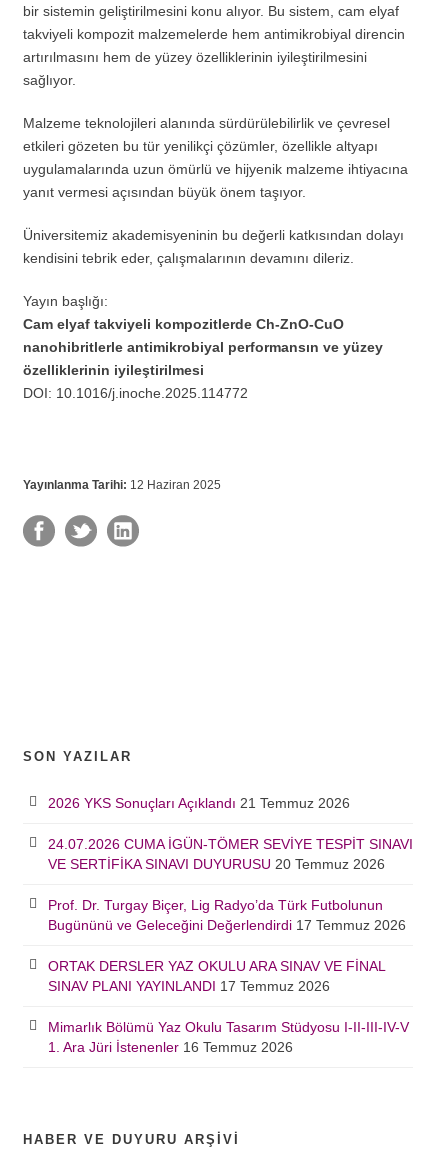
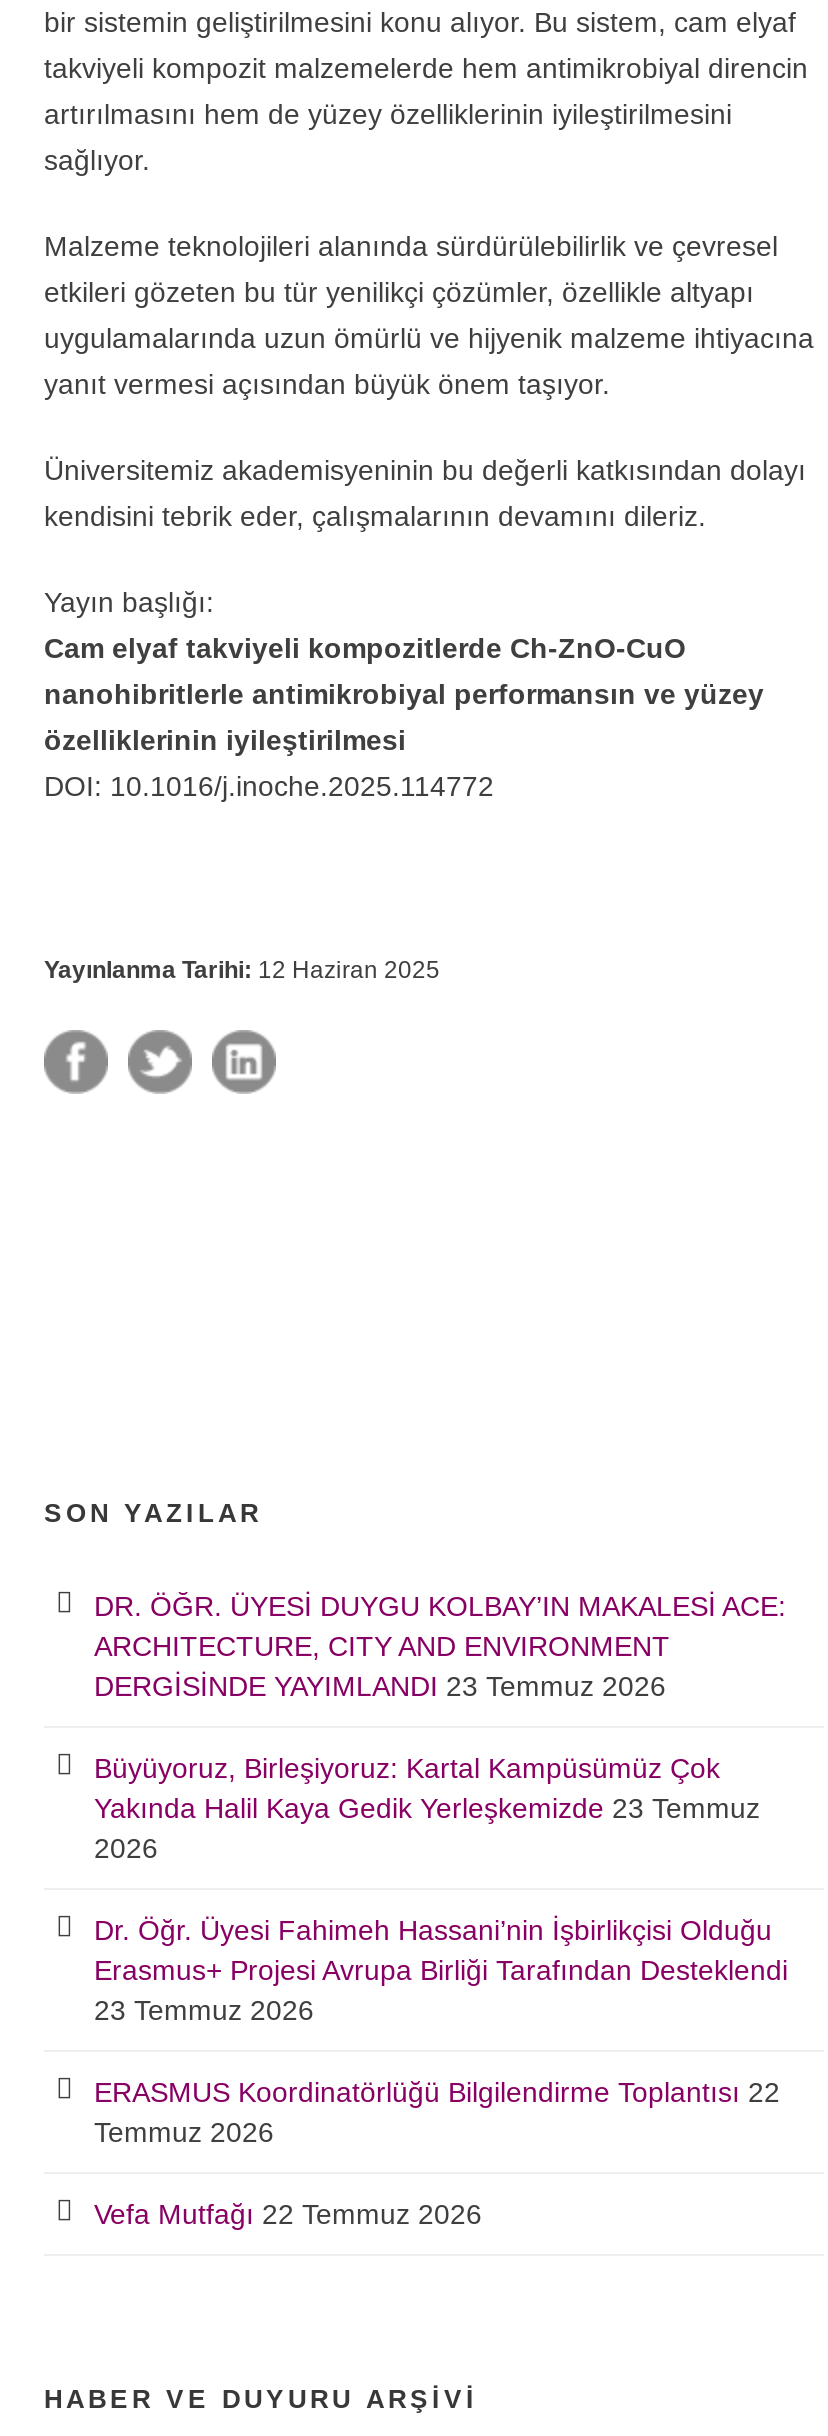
- 2026 YKS Sonuçları Açıklandı 21 Temmuz 2026
+ DR. ÖĞR. ÜYESİ DUYGU KOLBAY’IN MAKALESİ ACE:
+ ARCHITECTURE, CITY AND ENVIRONMENT
+ DERGİSİNDE YAYIMLANDI 23 Temmuz 2026

- 24.07.2026 CUMA İGÜN-TÖMER SEVİYE TESPİT SINAVI
- VE SERTİFİKA SINAVI DUYURUSU 20 Temmuz 2026
+ Büyüyoruz, Birleşiyoruz: Kartal Kampüsümüz Çok
+ Yakında Halil Kaya Gedik Yerleşkemizde 23 Temmuz
+ 2026

- Prof. Dr. Turgay Biçer, Lig Radyo’da Türk Futbolunun
- Bugününü ve Geleceğini Değerlendirdi 17 Temmuz 2026
+ Dr. Öğr. Üyesi Fahimeh Hassani’nin İşbirlikçisi Olduğu
+ Erasmus+ Projesi Avrupa Birliği Tarafından Desteklendi
+ 23 Temmuz 2026

- ORTAK DERSLER YAZ OKULU ARA SINAV VE FİNAL
- SINAV PLANI YAYINLANDI 17 Temmuz 2026
+ ERASMUS Koordinatörlüğü Bilgilendirme Toplantısı 22
+ Temmuz 2026

- Mimarlık Bölümü Yaz Okulu Tasarım Stüdyosu I-II-III-IV-V
- 1. Ara Jüri İstenenler 16 Temmuz 2026
+ Vefa Mutfağı 22 Temmuz 2026
